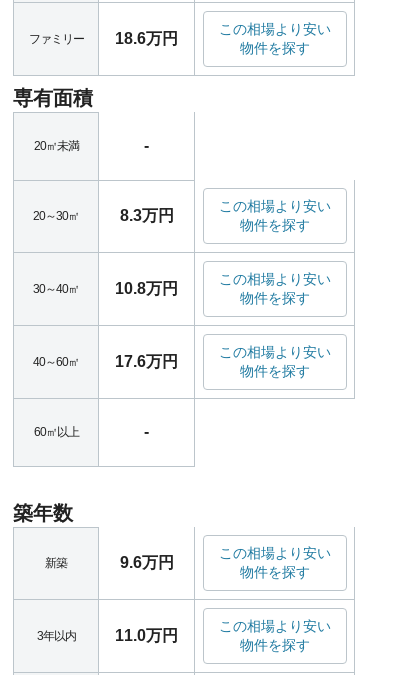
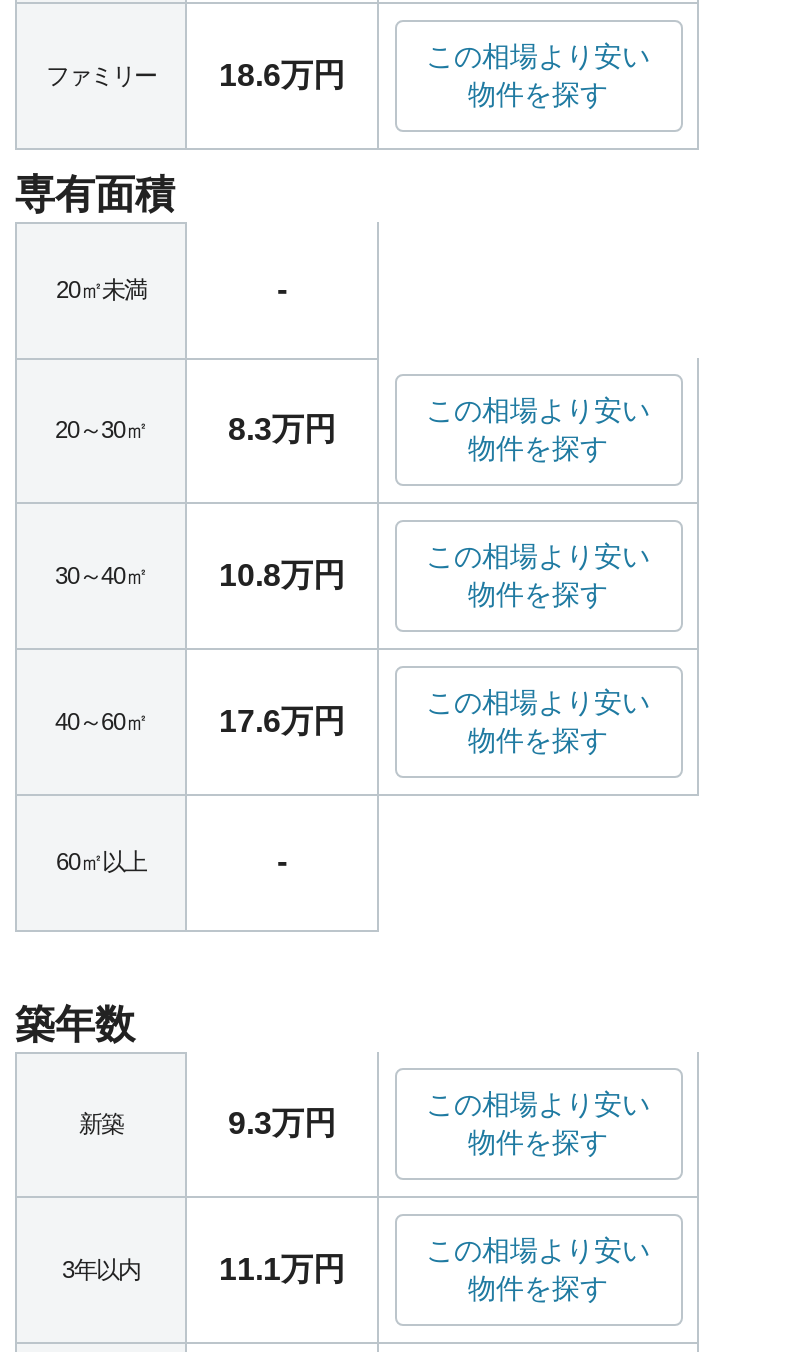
- 9.6万円
+ 9.3万円

- 11.0万円
+ 11.1万円
